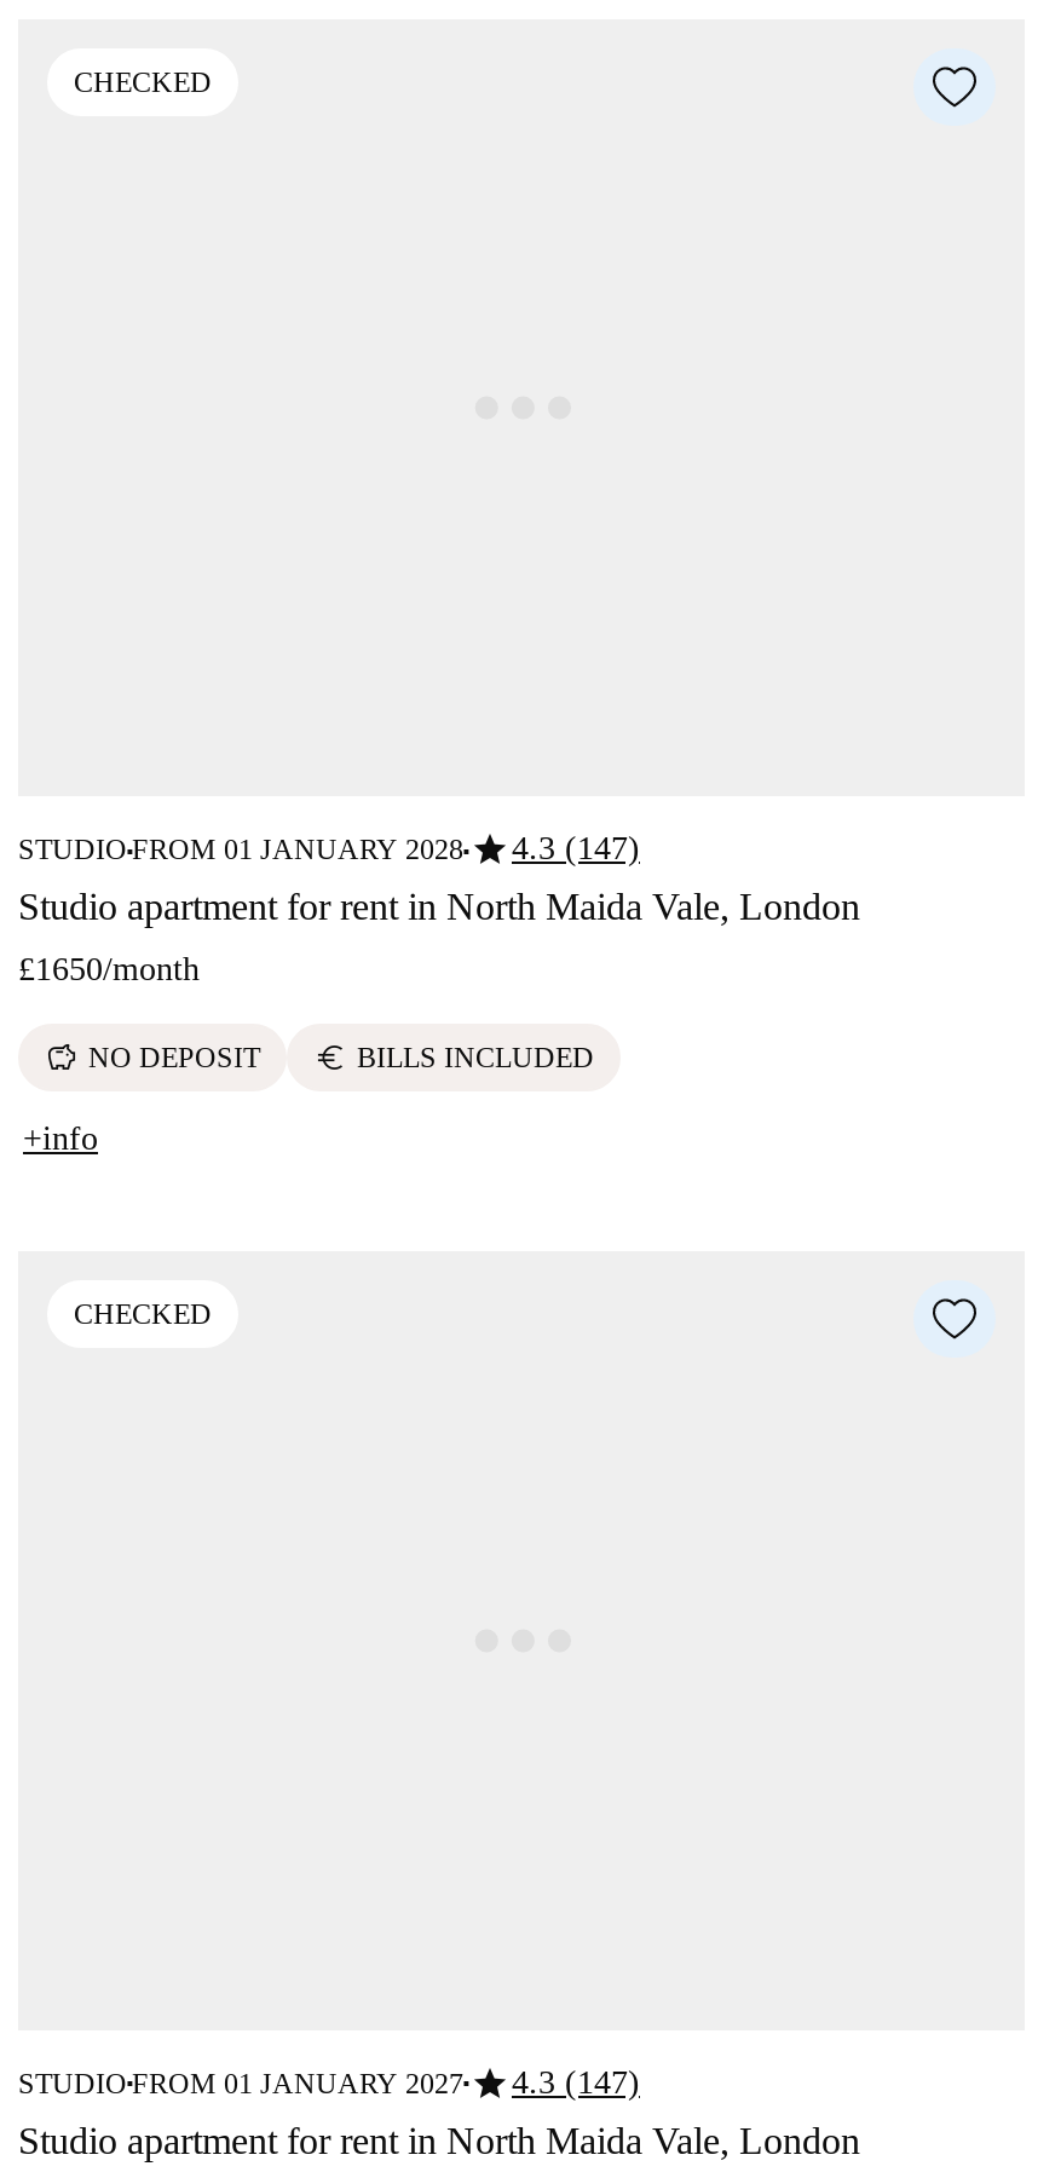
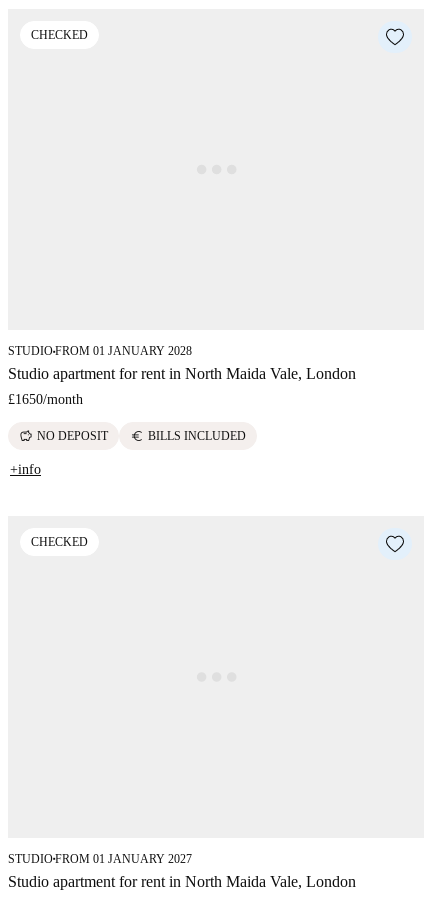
- STUDIO FROM 01 JANUARY 2028 star4.3 (147)
+ STUDIO FROM 01 JANUARY 2028

- STUDIO FROM 01 JANUARY 2027 star4.3 (147)
+ STUDIO FROM 01 JANUARY 2027
